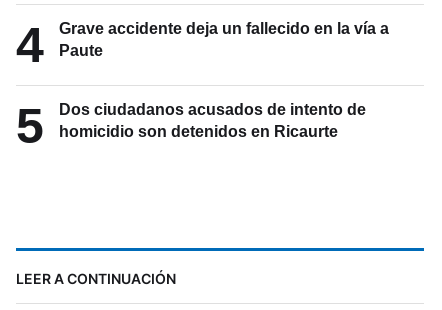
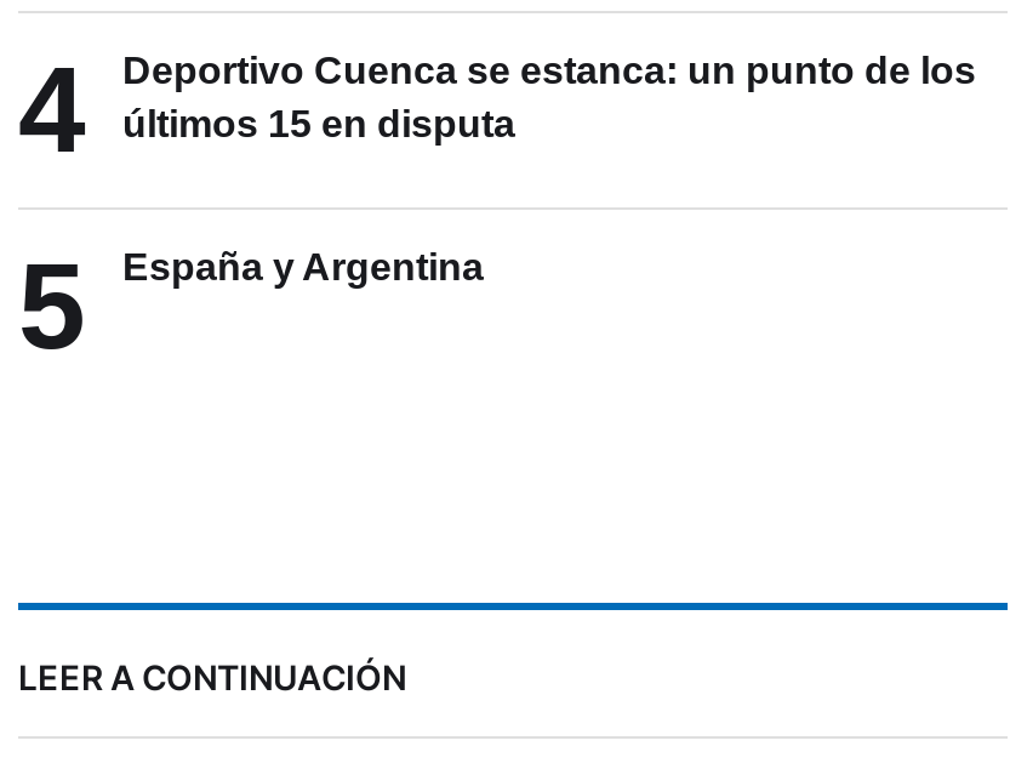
- Grave accidente deja un fallecido en la vía a
- Paute
+ Deportivo Cuenca se estanca: un punto de los
+ últimos 15 en disputa

- Dos ciudadanos acusados de intento de
- homicidio son detenidos en Ricaurte
+ España y Argentina
